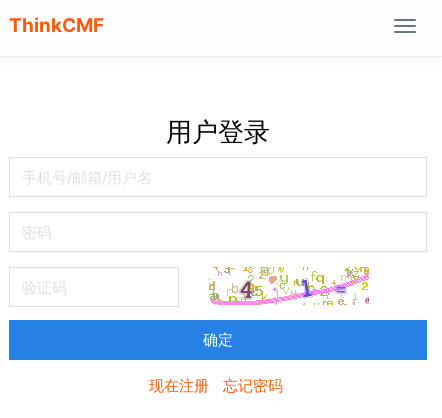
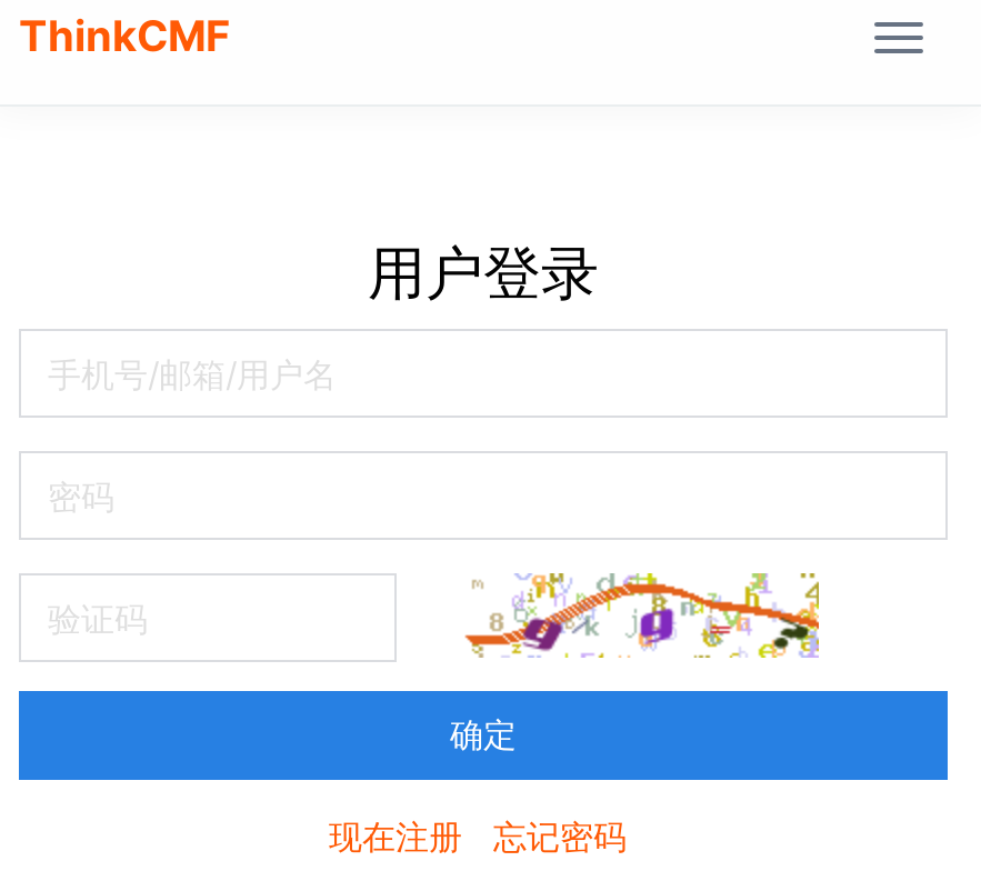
- [image]
+ [image]
